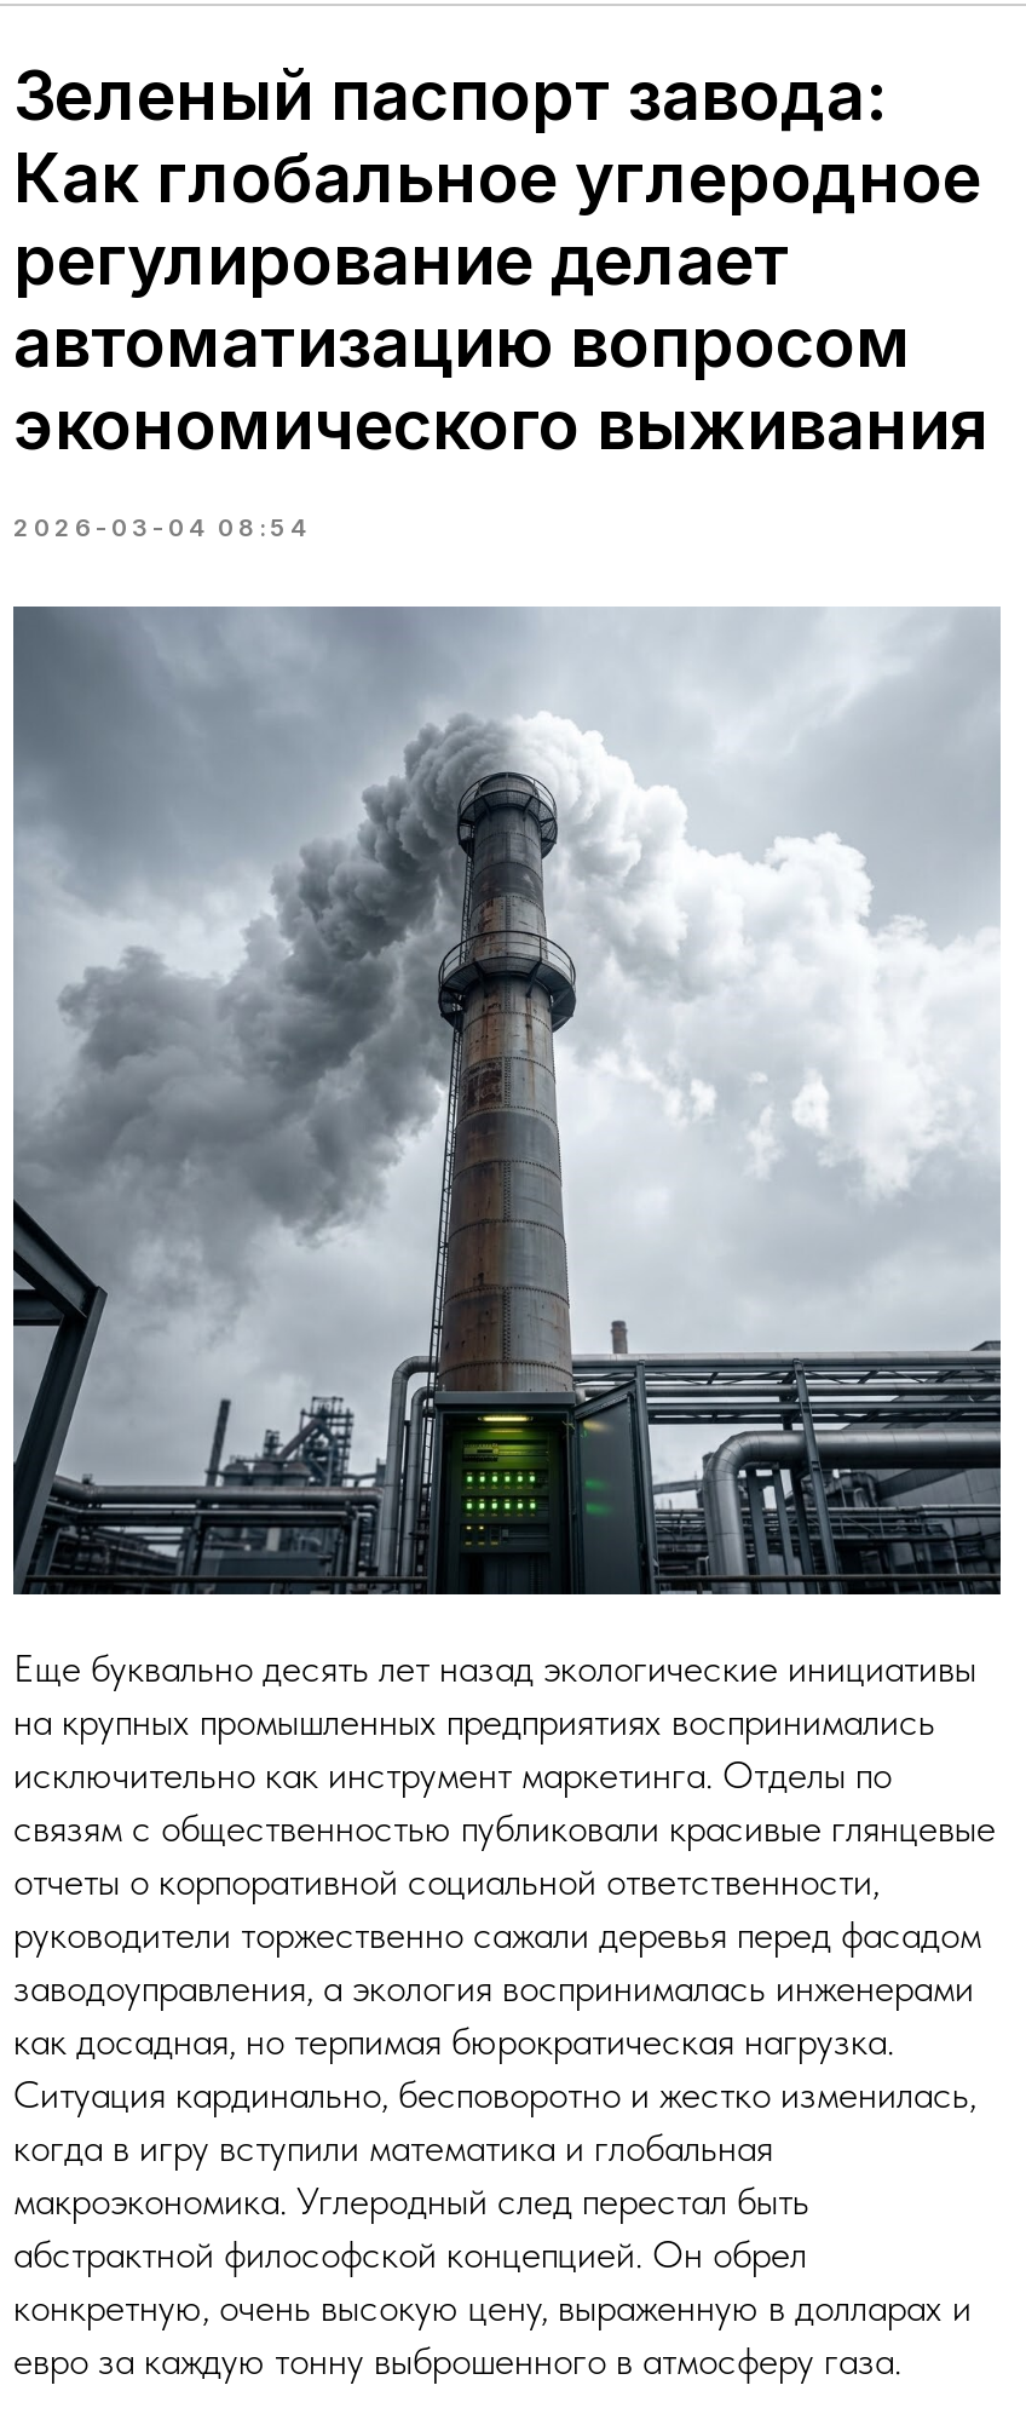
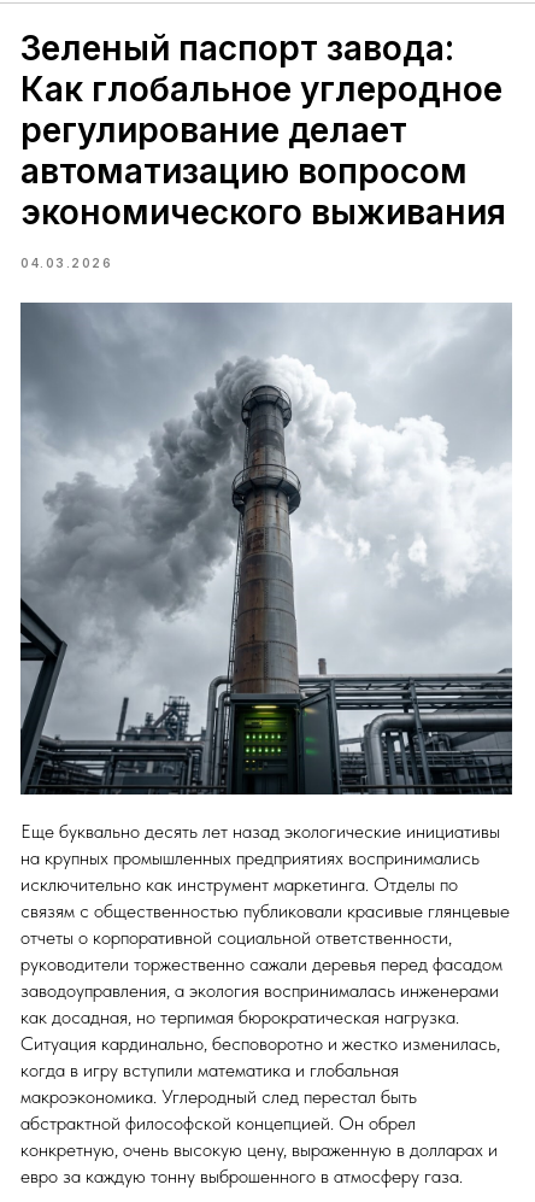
- 2026-03-04 08:54
+ 04.03.2026
